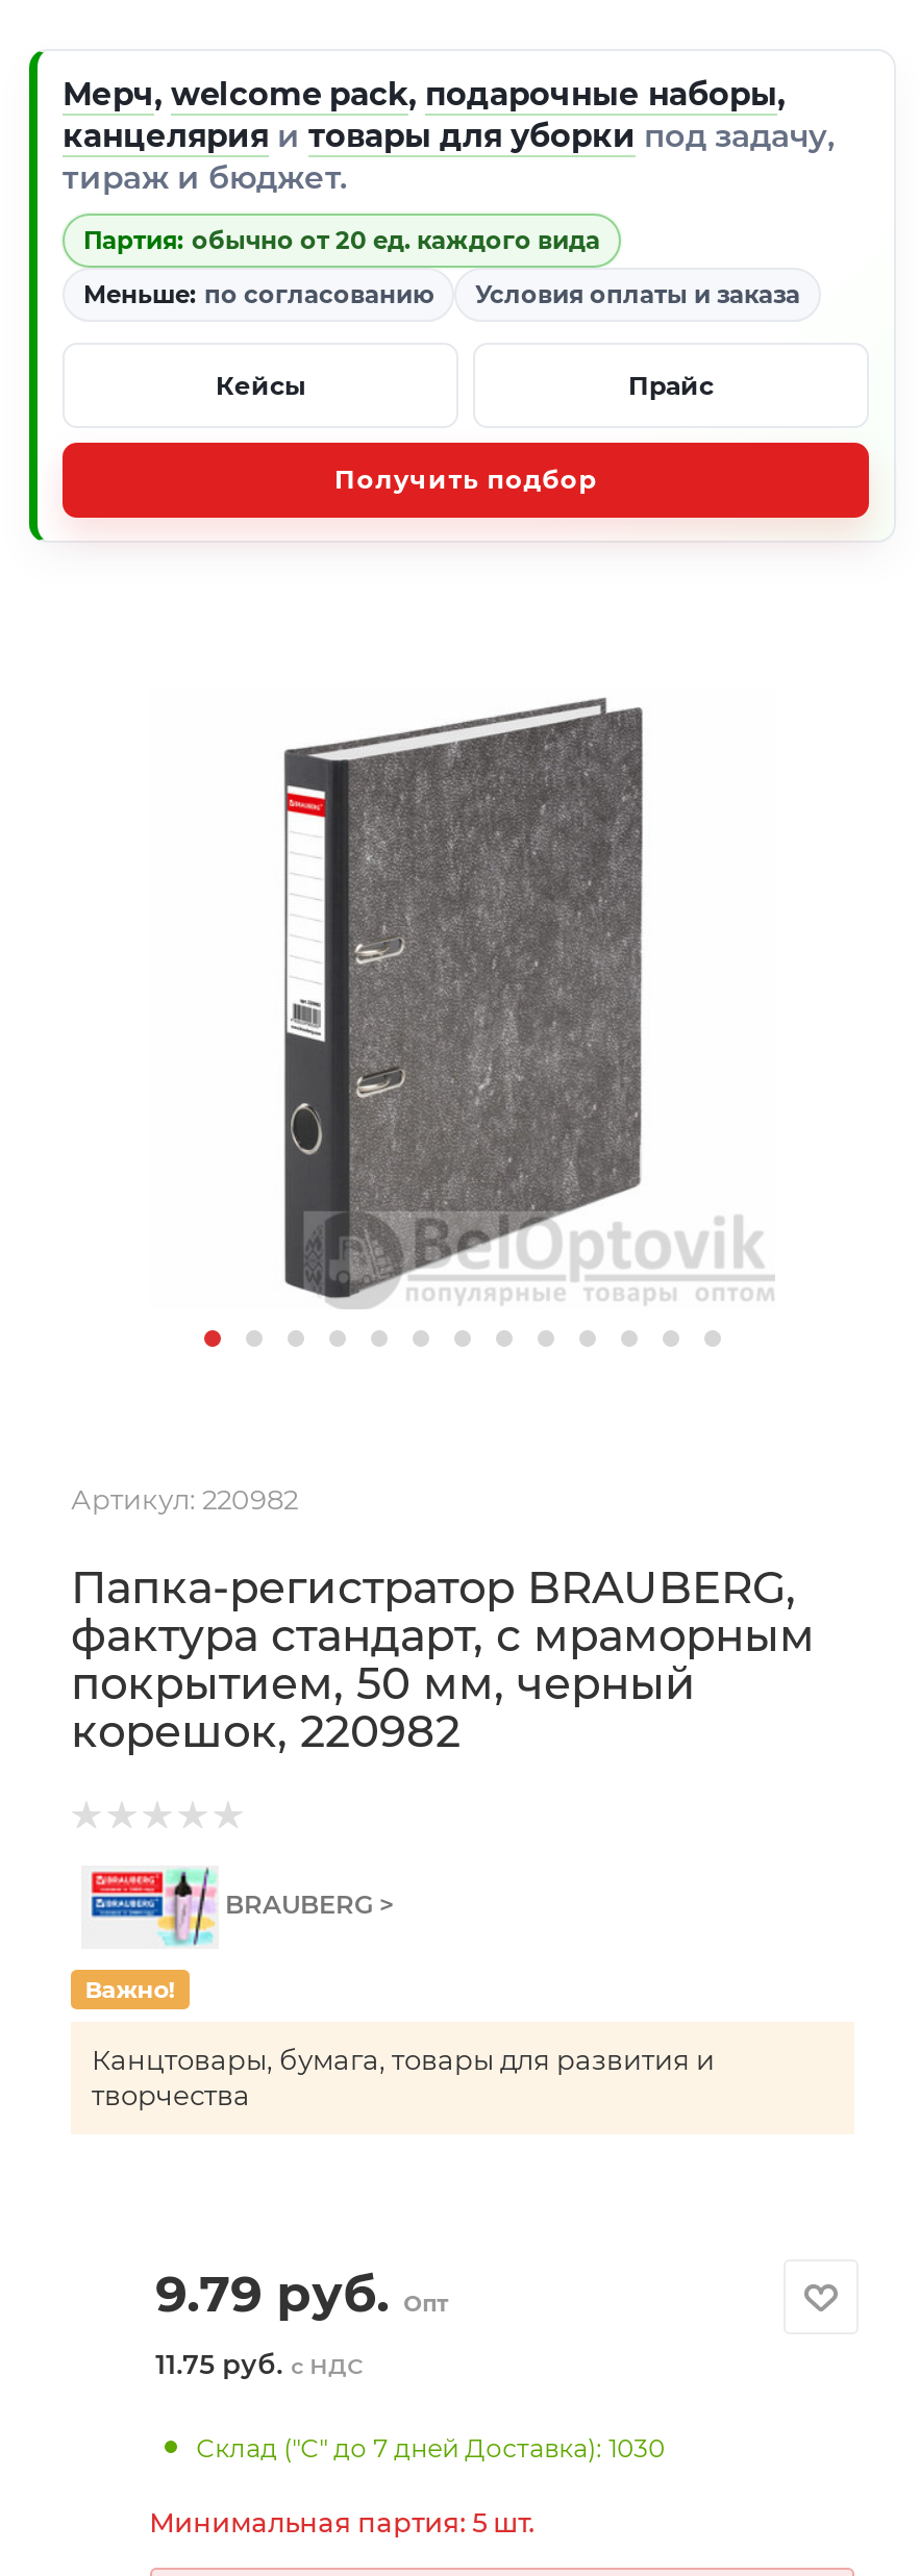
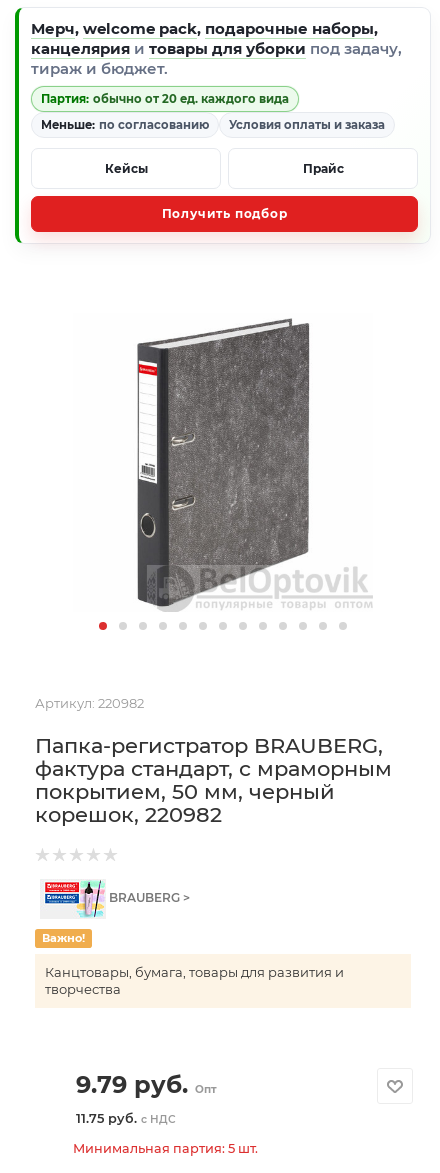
- Склад ("С" до 7 дней Доставка): 1030
